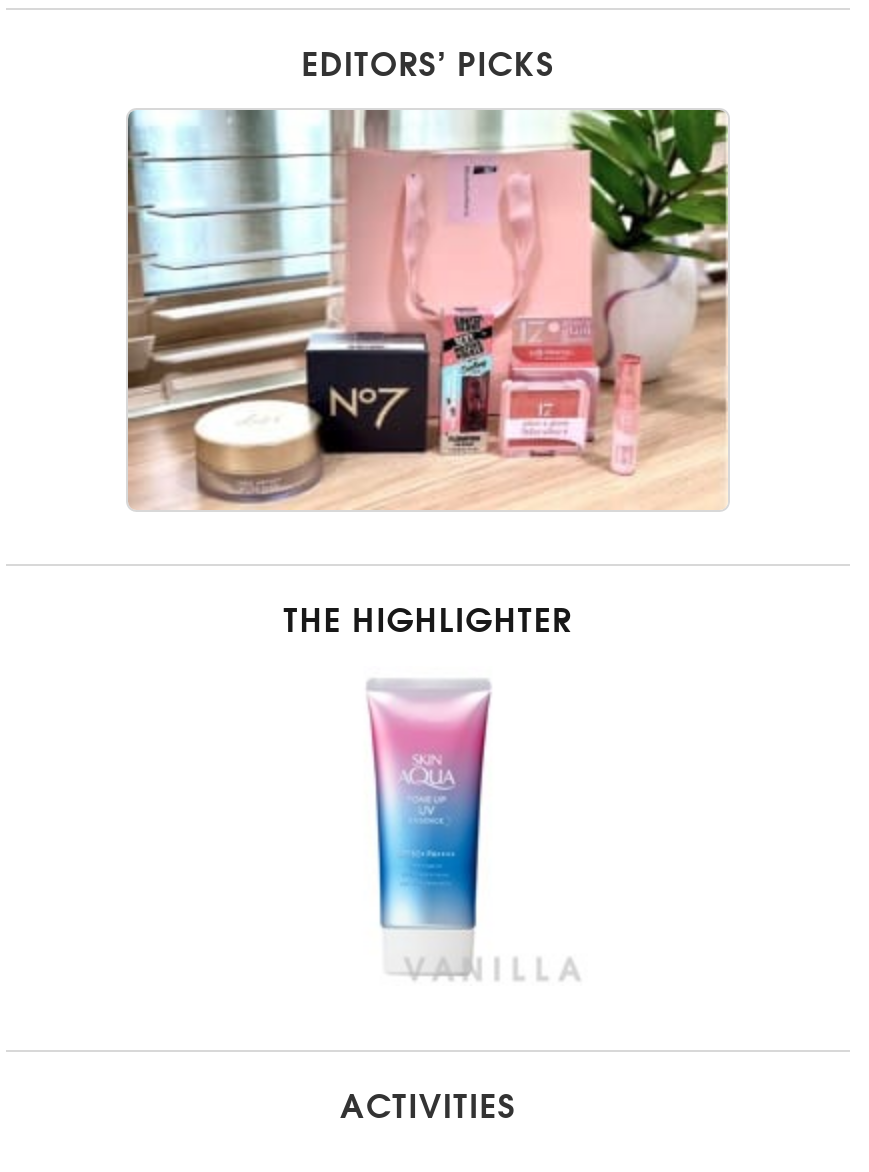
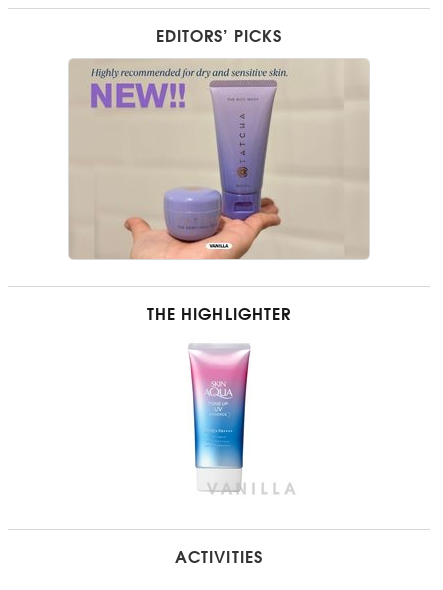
- [image]
+ [image]
